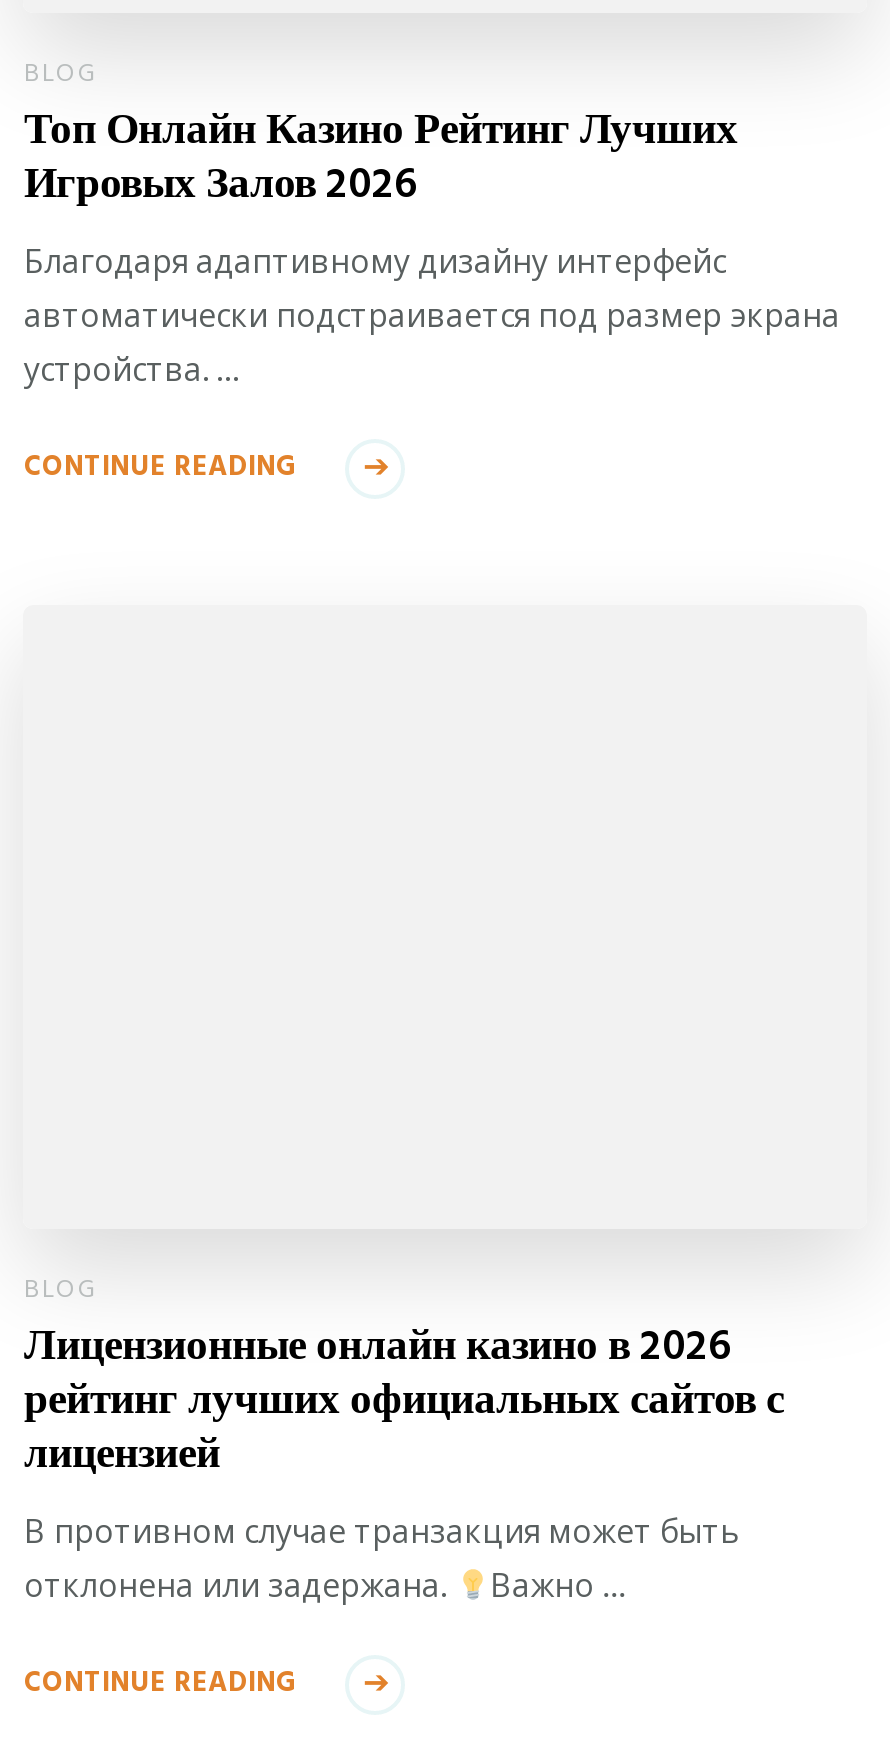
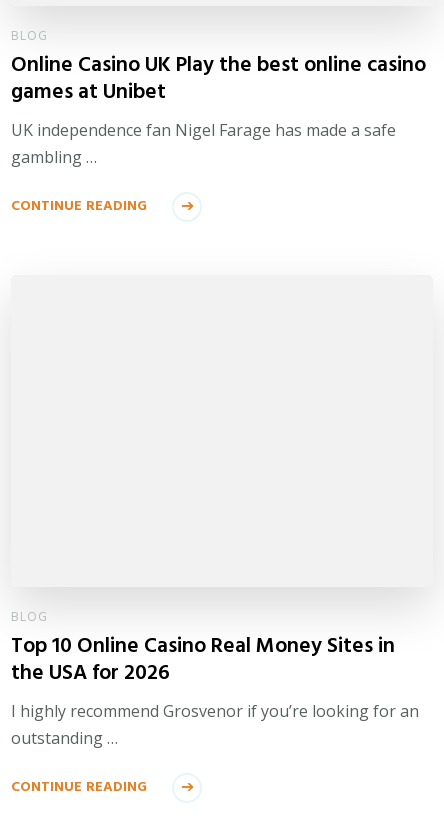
- Топ Онлайн Казино Рейтинг Лучших
- Игровых Залов 2026
- Благодаря адаптивному дизайну интерфейс
- автоматически подстраивается под размер экрана
- устройства. …
+ Online Casino UK Play the best online casino
+ games at Unibet
+ UK independence fan Nigel Farage has made a safe
+ gambling …

- Лицензионные онлайн казино в 2026
- рейтинг лучших официальных сайтов с
- лицензией
- В противном случае транзакция может быть
- отклонена или задержана.
- Важно …
+ Top 10 Online Casino Real Money Sites in
+ the USA for 2026
+ I highly recommend Grosvenor if you’re looking for an
+ outstanding …
